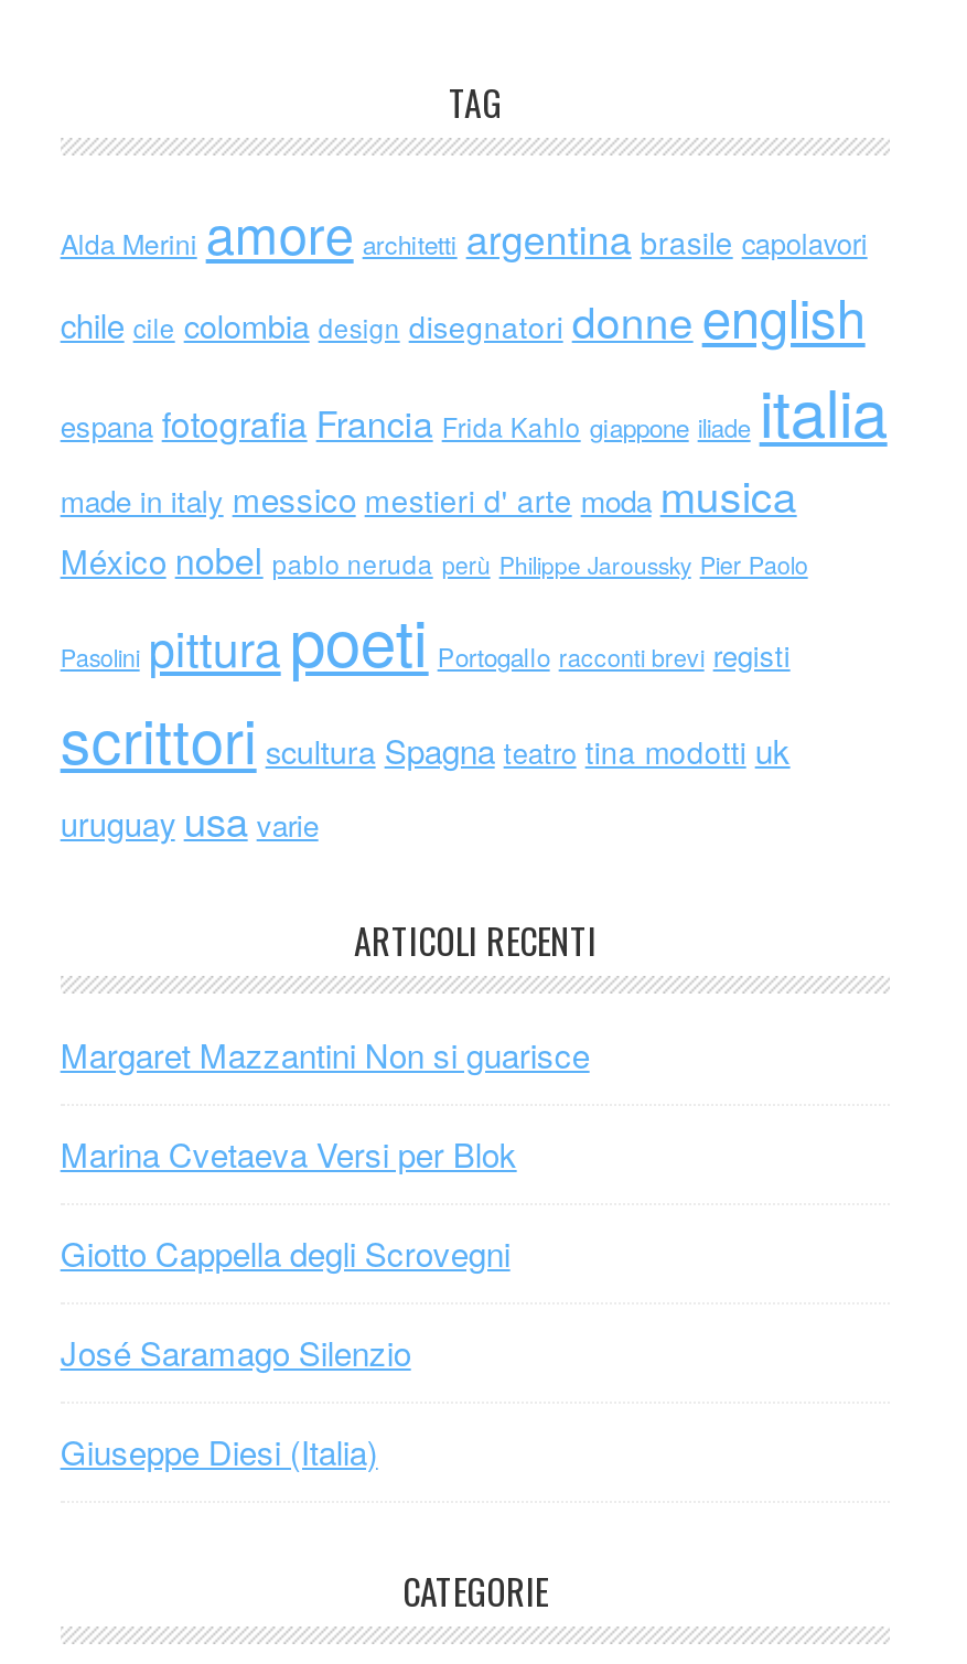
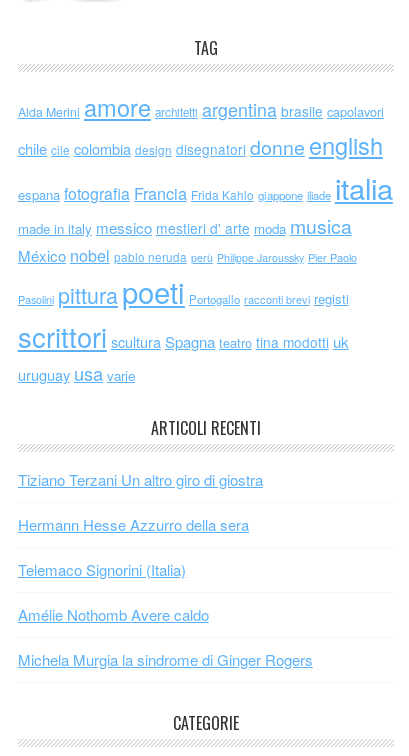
- Margaret Mazzantini Non si guarisce
+ Tiziano Terzani Un altro giro di giostra

- Marina Cvetaeva Versi per Blok
+ Hermann Hesse Azzurro della sera

- Giotto Cappella degli Scrovegni
+ Telemaco Signorini (Italia)

- José Saramago Silenzio
+ Amélie Nothomb Avere caldo

- Giuseppe Diesi (Italia)
+ Michela Murgia la sindrome di Ginger Rogers
